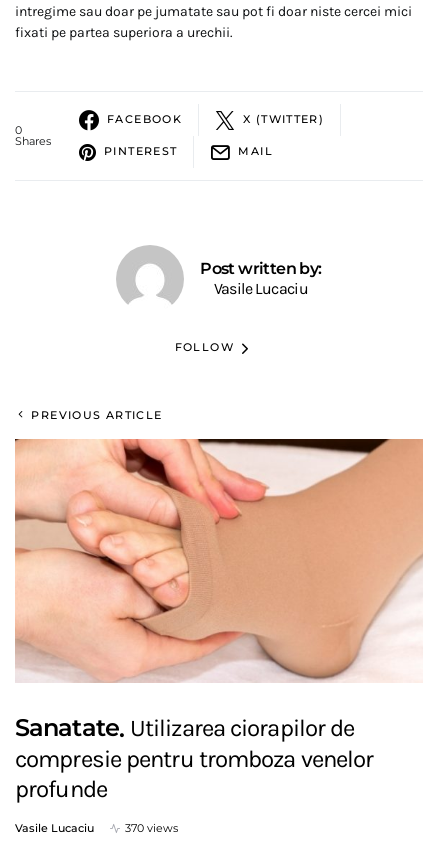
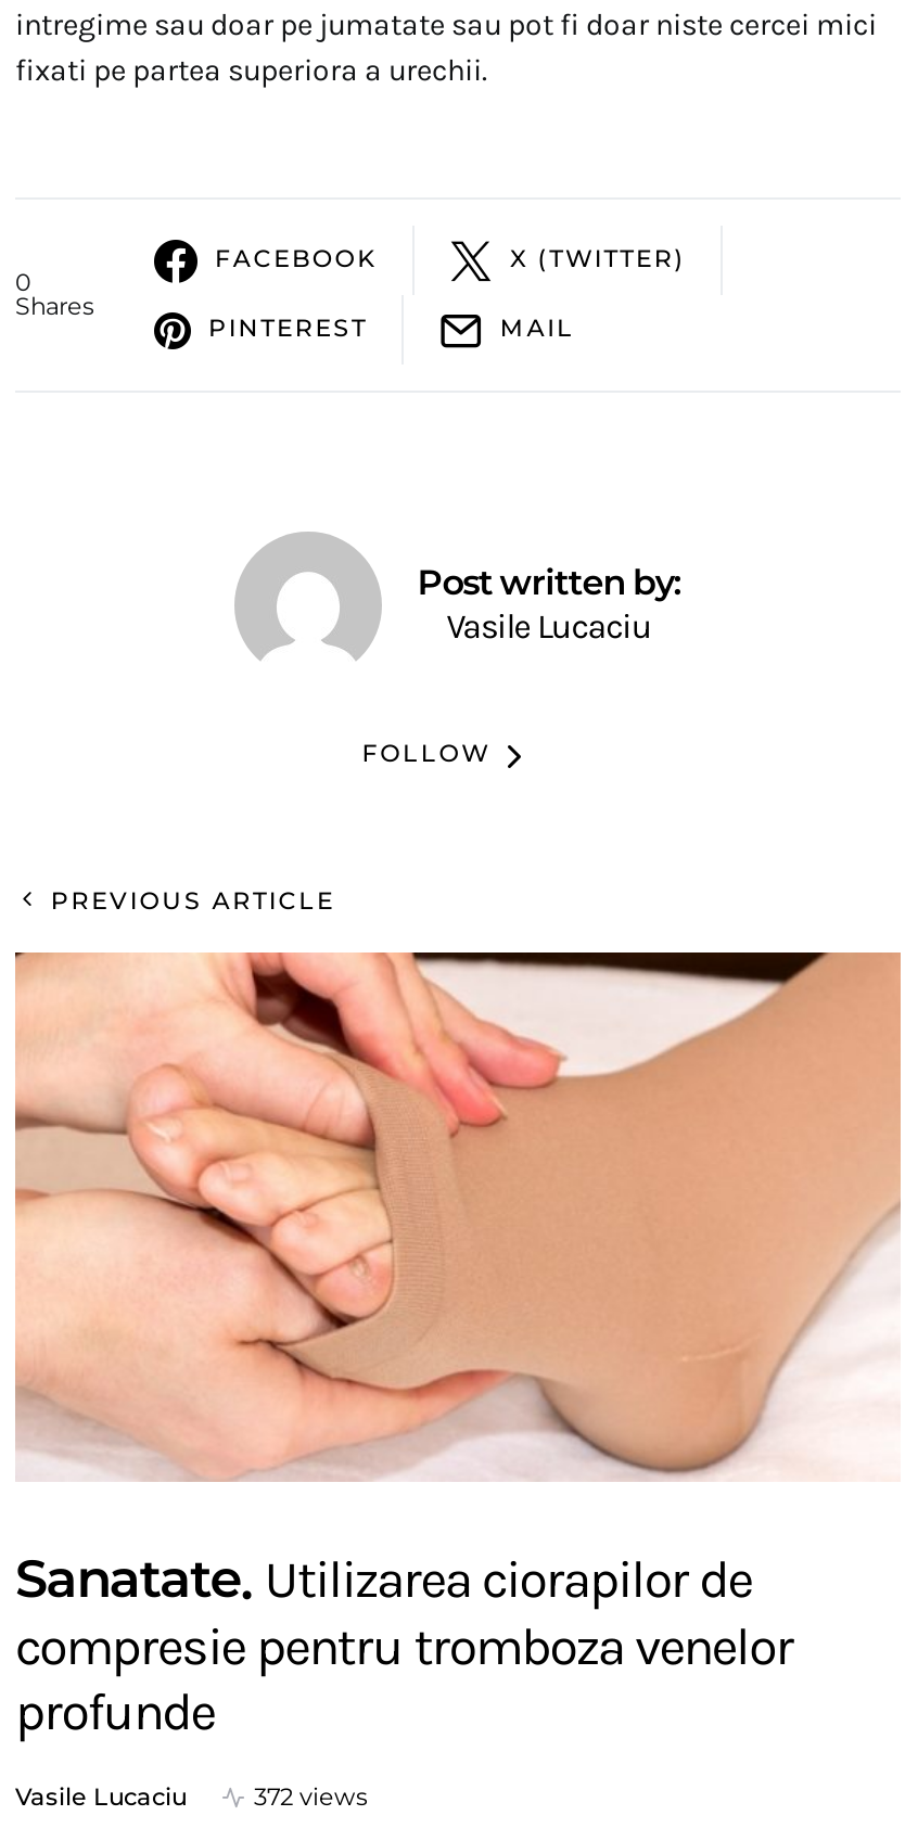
- 370 views
+ 372 views
